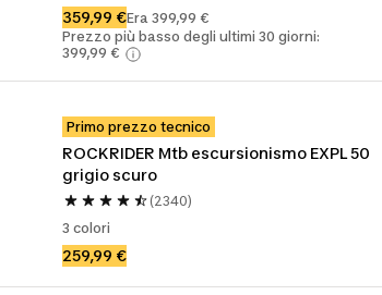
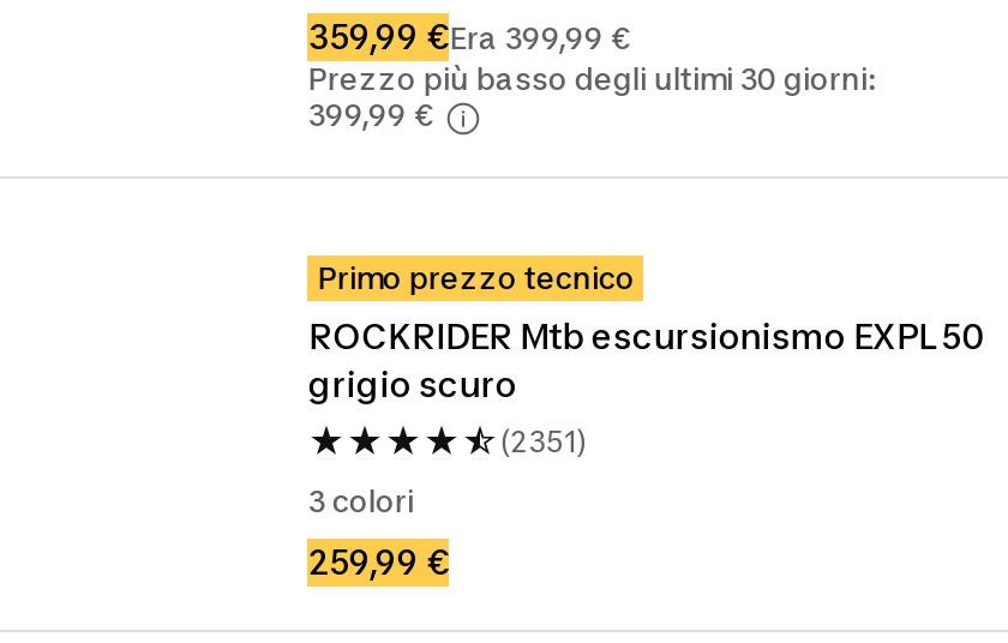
- (2340)
+ (2351)
